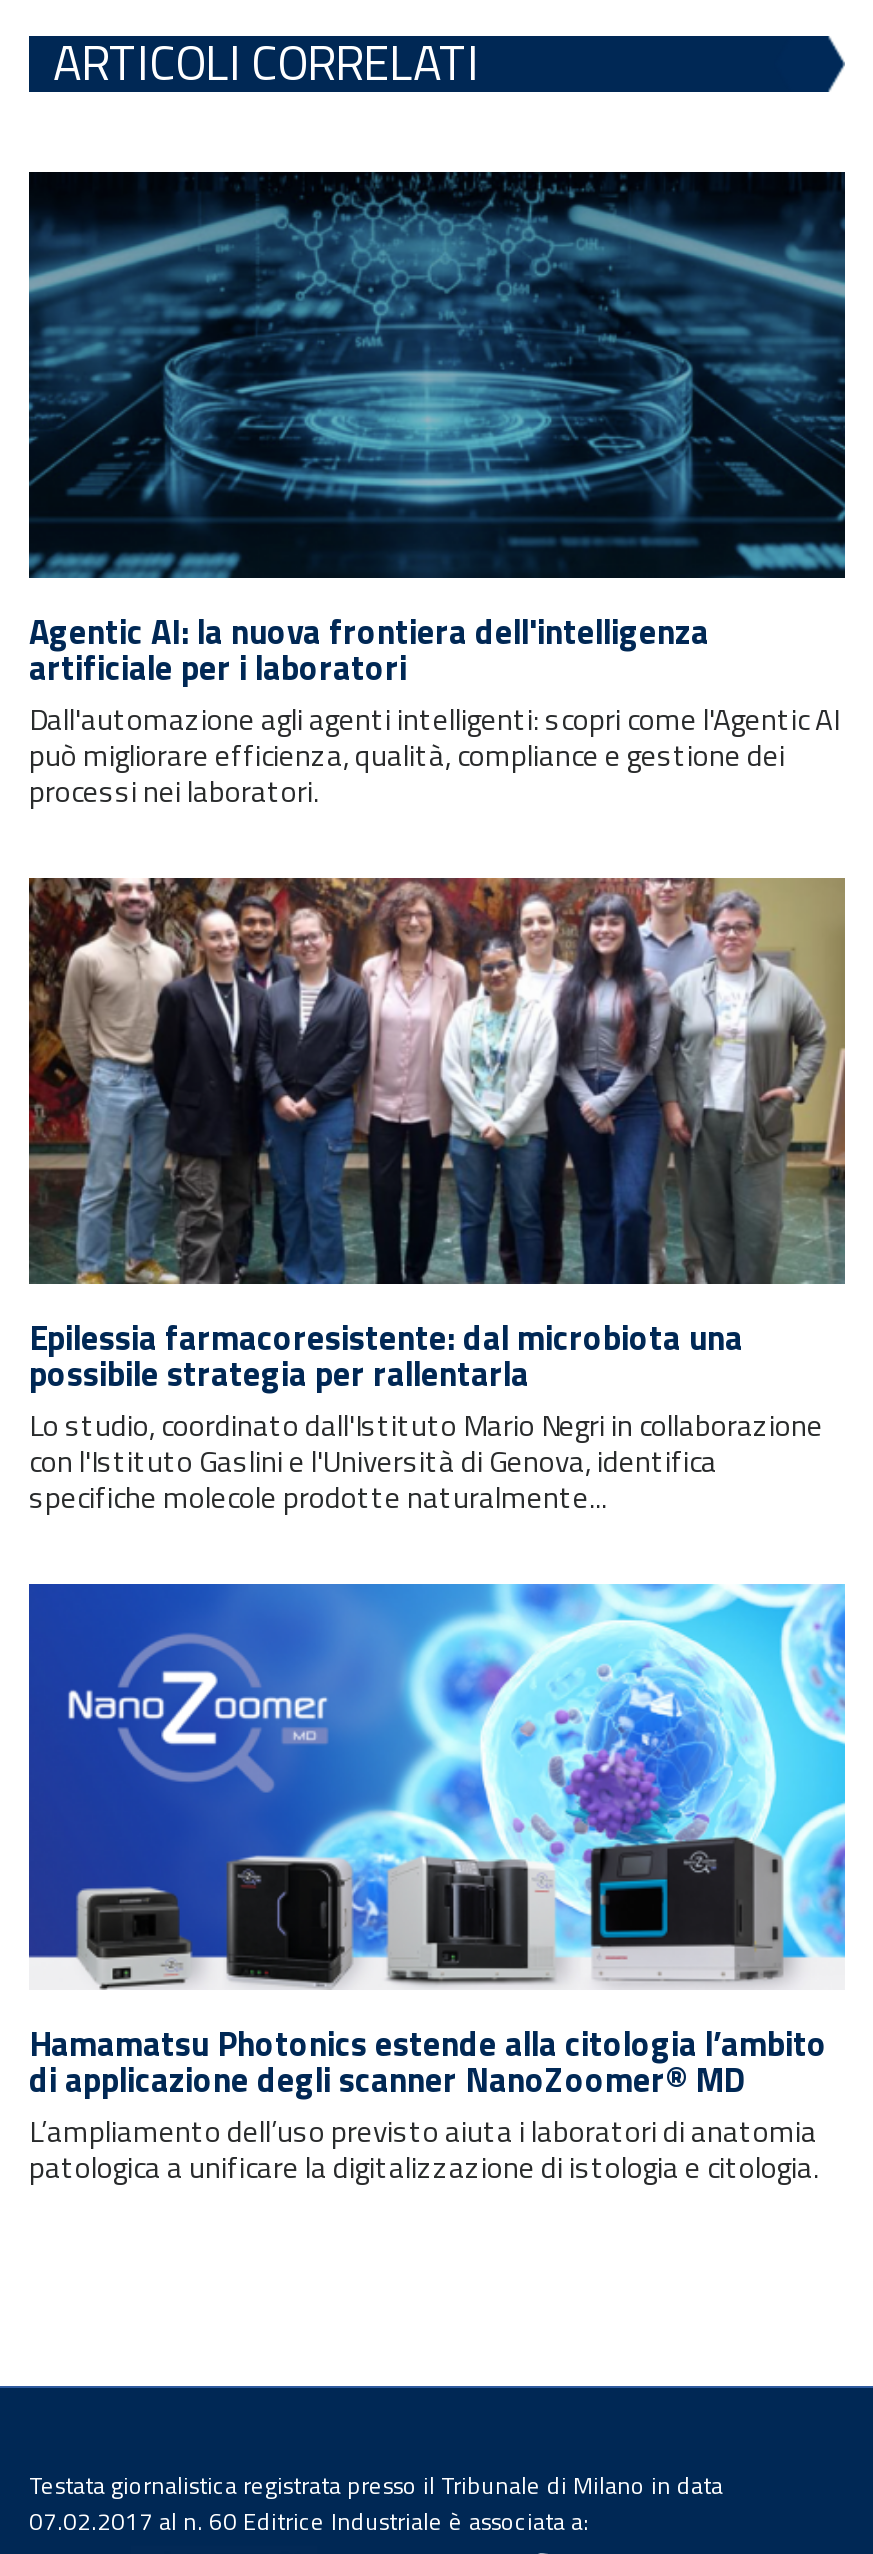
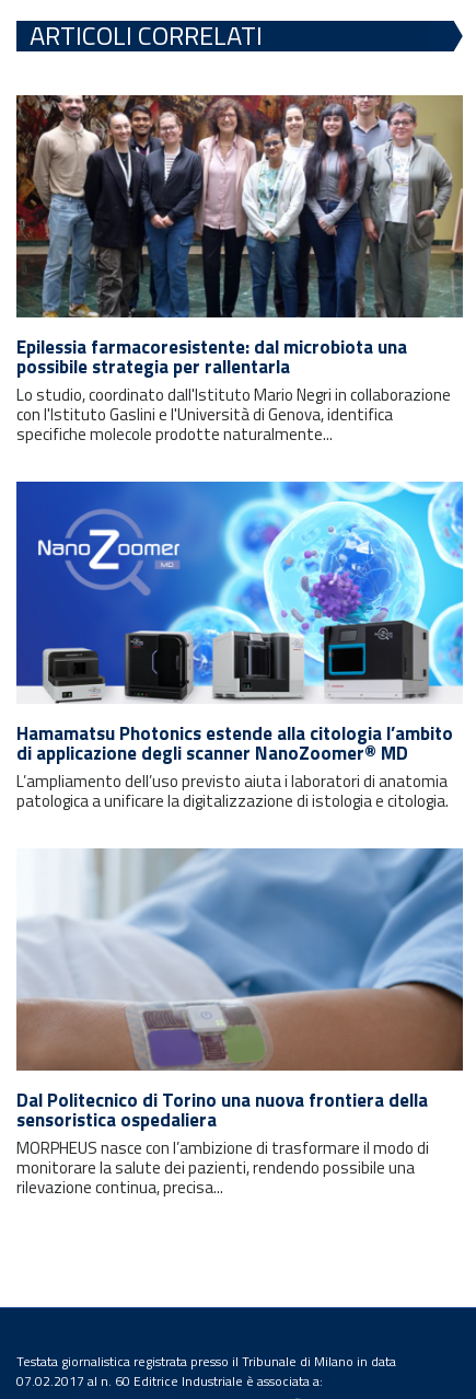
- [image]
- Agentic AI: la nuova frontiera dell'intelligenza
- artificiale per i laboratori
- Dall'automazione agli agenti intelligenti: scopri come l'Agentic AI
- può migliorare efficienza, qualità, compliance e gestione dei
- processi nei laboratori.

moved up: [image] | Epilessia farmacoresistente: dal microbiota una | possibile strategia per rallentarla | ... | L’ampliamento dell’uso previsto aiuta i laboratori di anatomia | patologica a unificare la digitalizzazione di istologia e citologia.

+ [image]
+ Dal Politecnico di Torino una nuova frontiera della
+ sensoristica ospedaliera
+ MORPHEUS nasce con l’ambizione di trasformare il modo di
+ monitorare la salute dei pazienti, rendendo possibile una
+ rilevazione continua, precisa...
